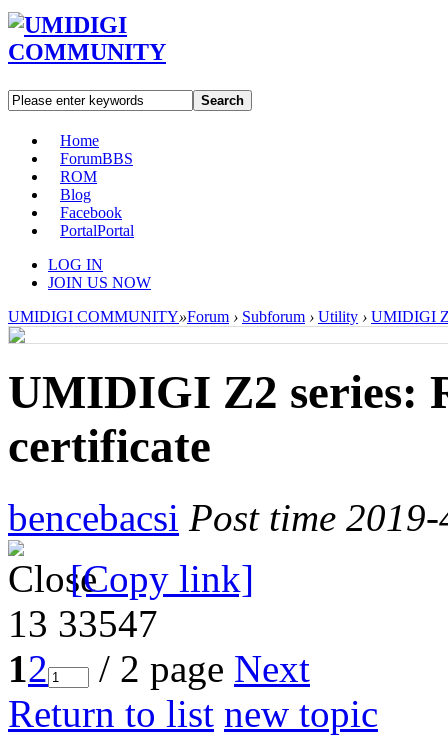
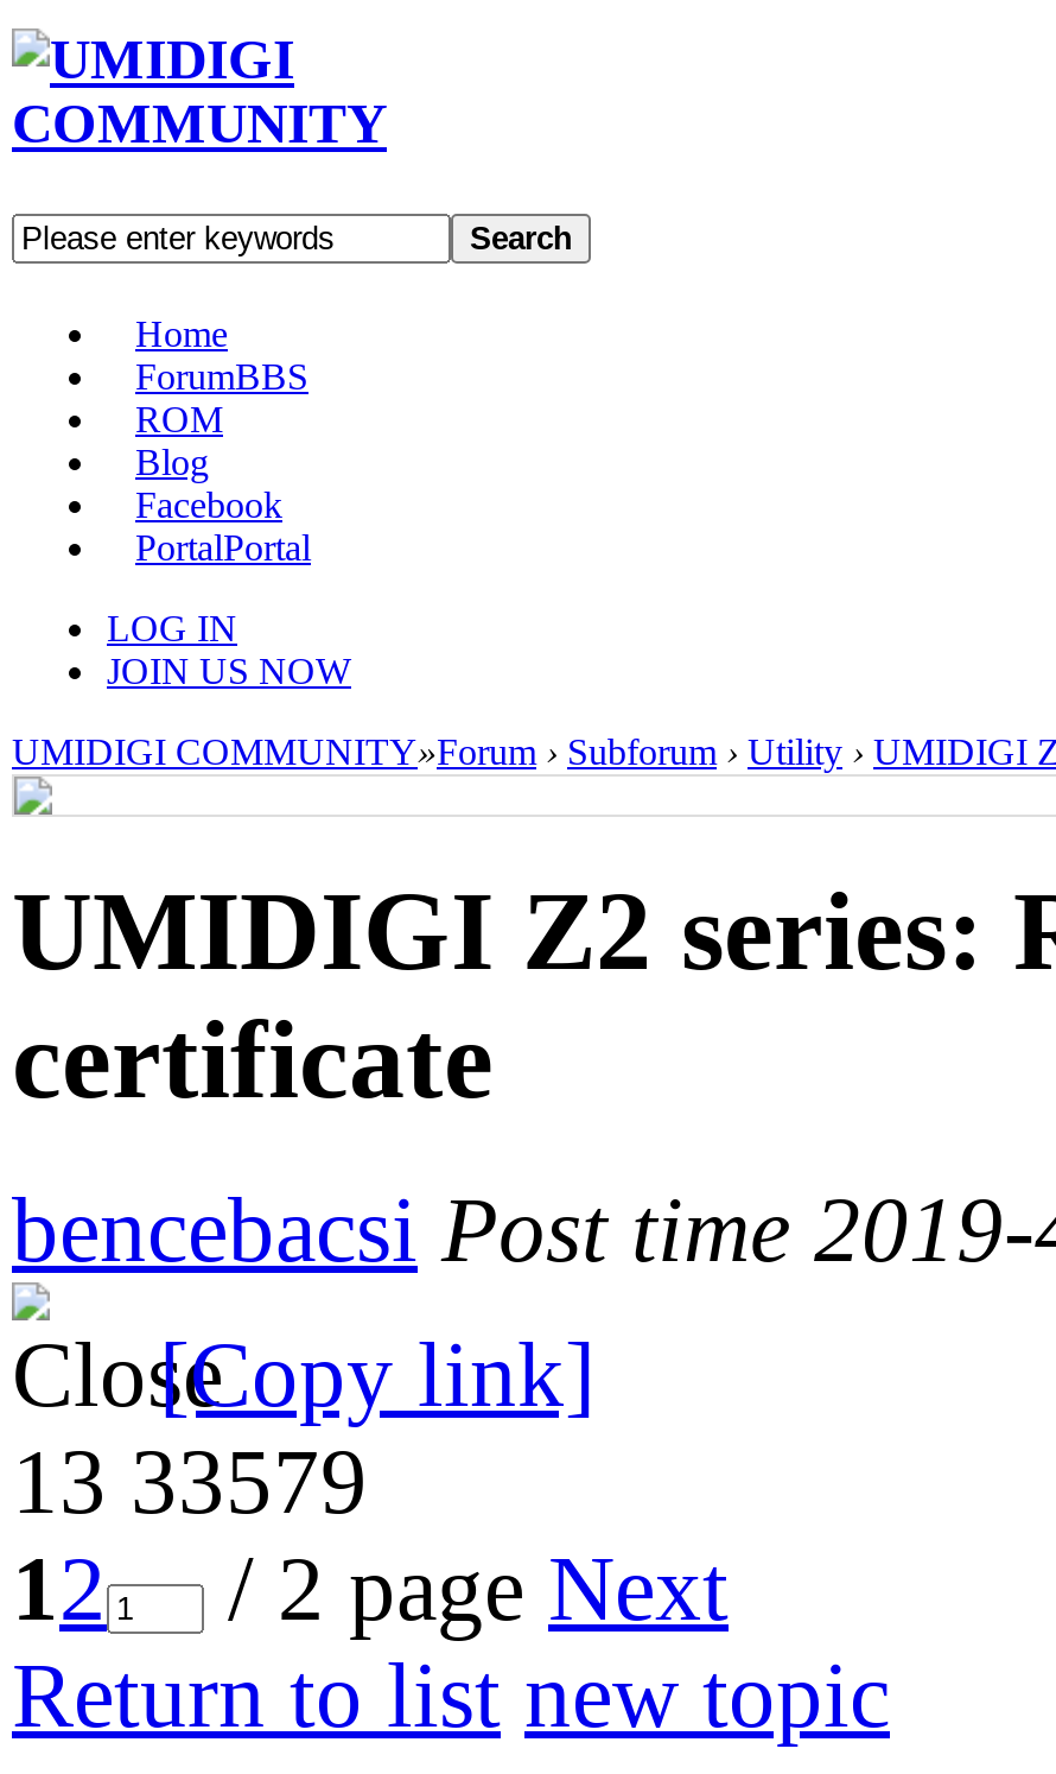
- 13 33547
+ 13 33579
